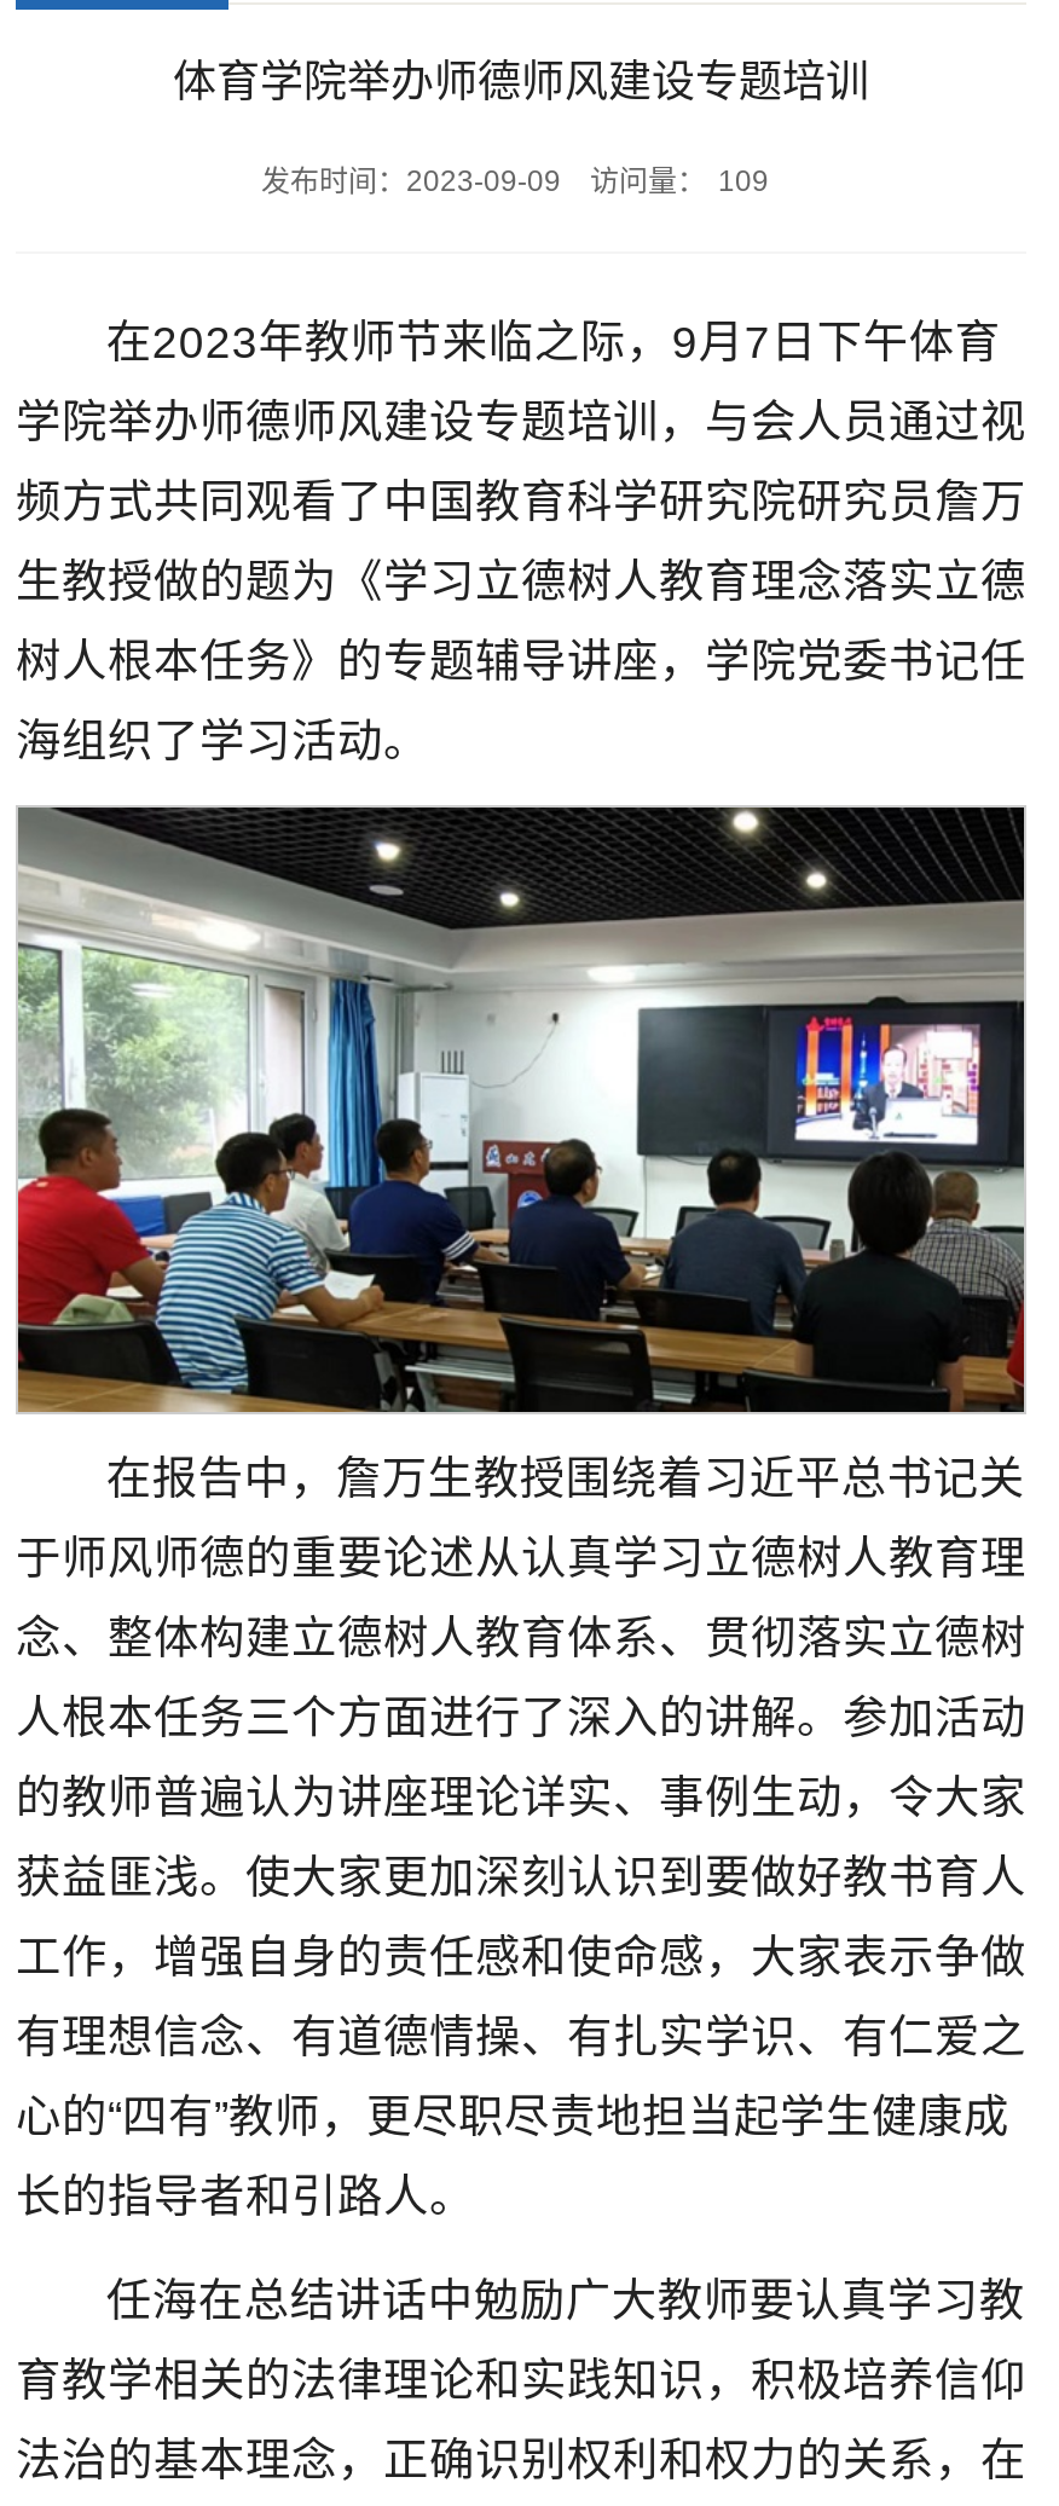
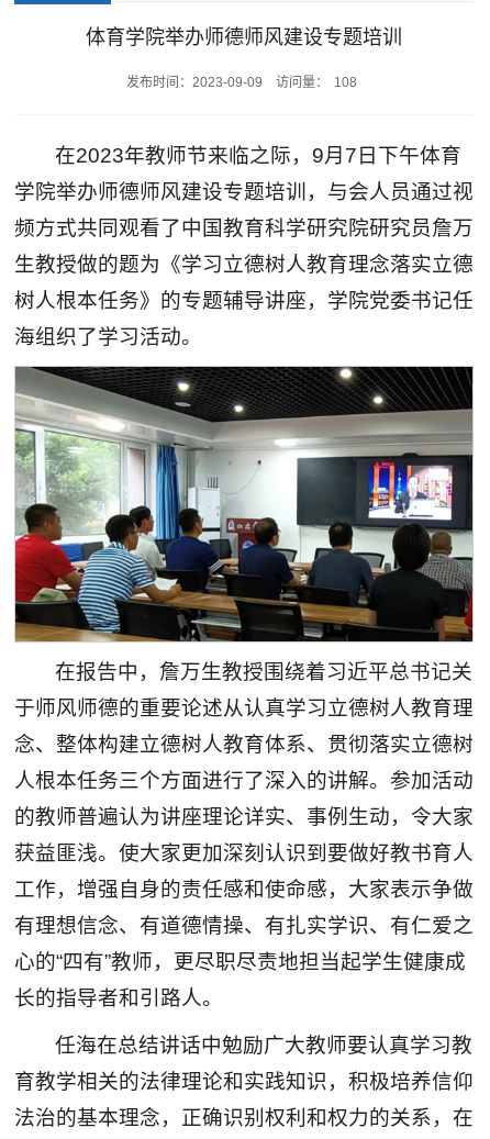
- 发布时间：2023-09-09 访问量： 109
+ 发布时间：2023-09-09 访问量： 108
